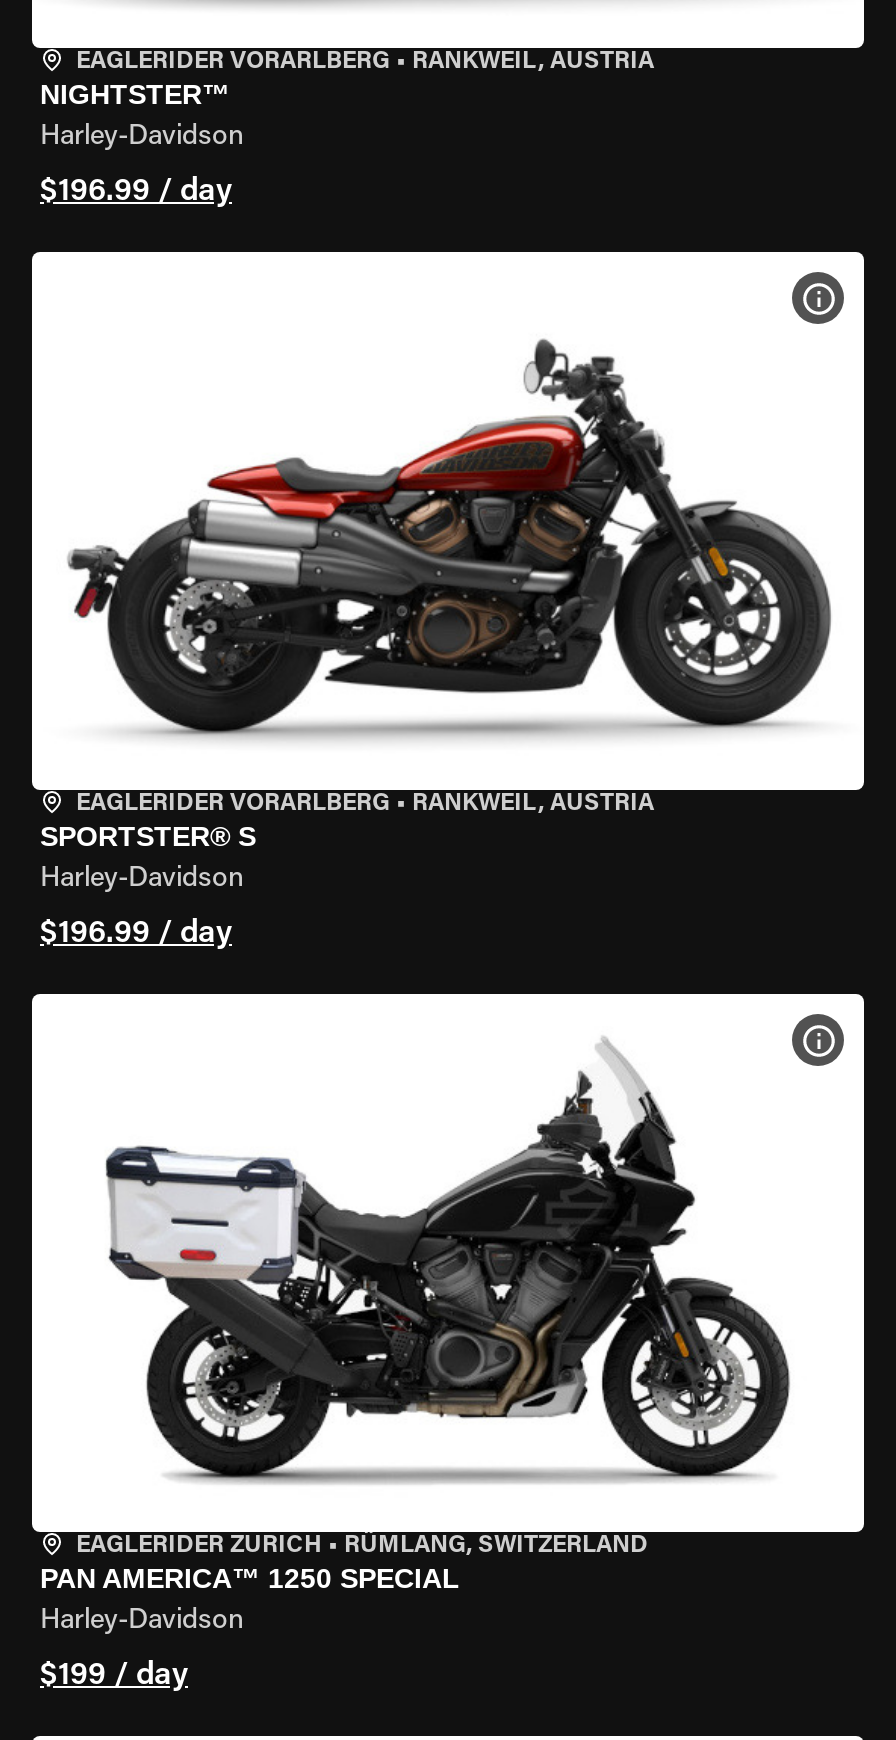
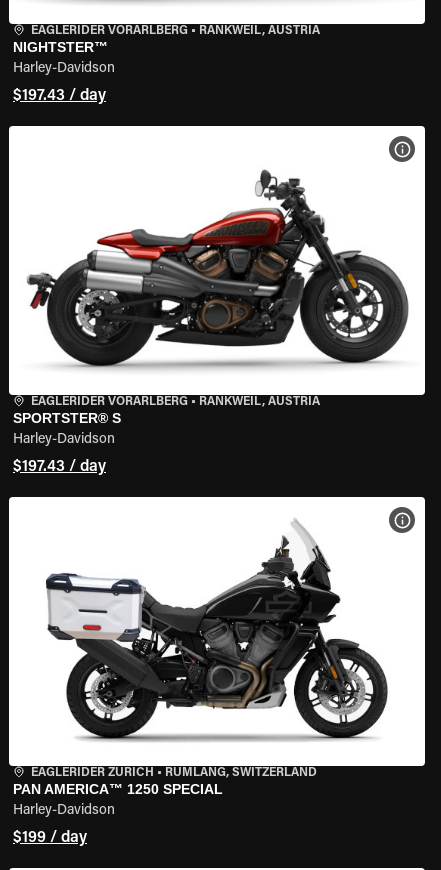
- $196.99 / day
+ $197.43 / day

- $196.99 / day
+ $197.43 / day
